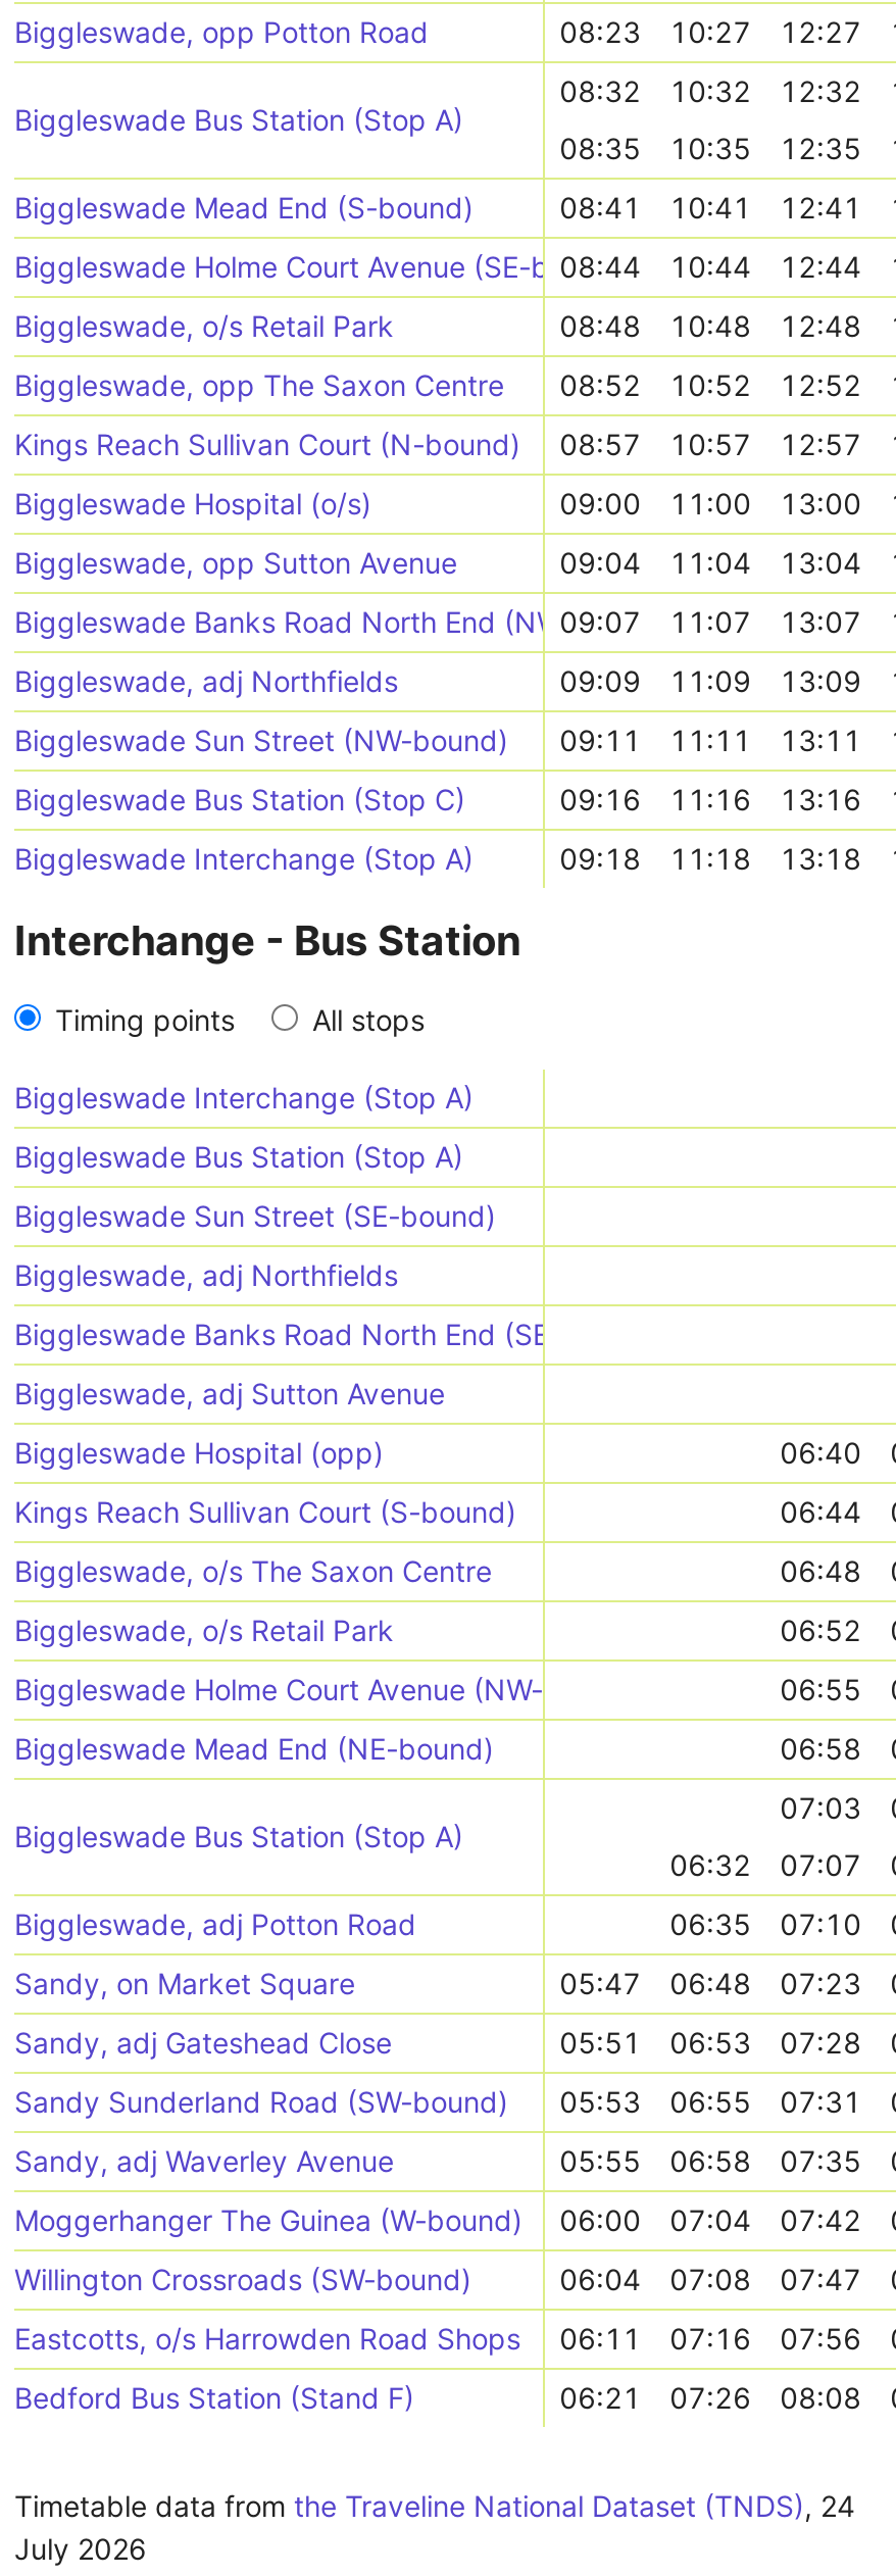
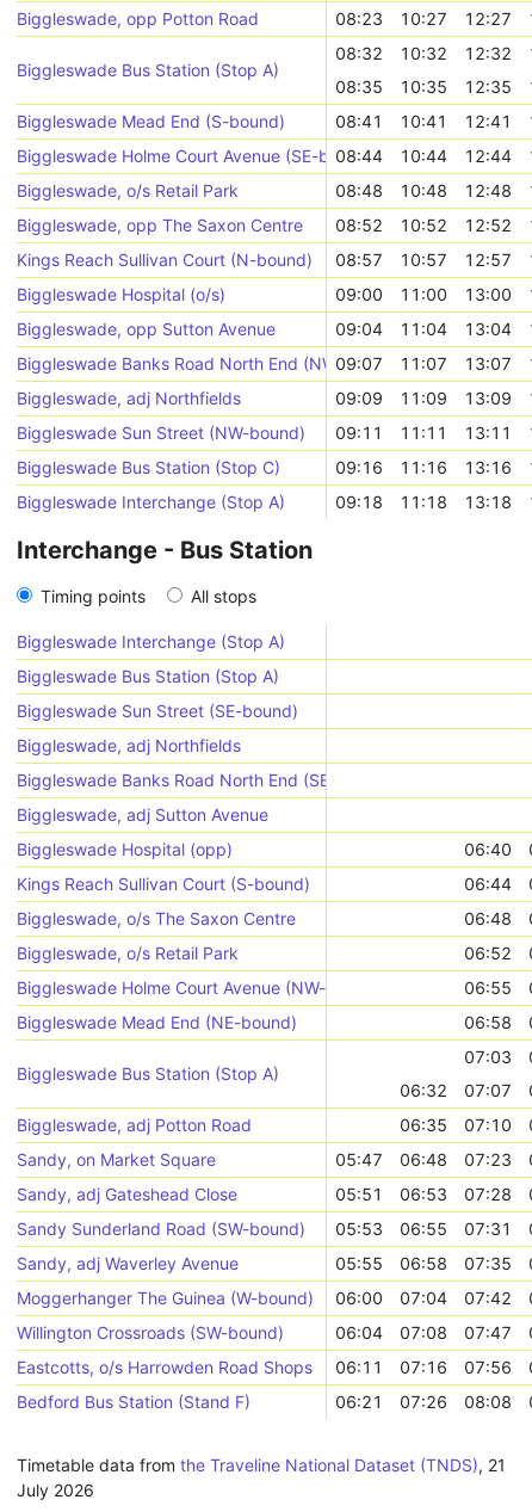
- Timetable data from the Traveline National Dataset (TNDS), 24
+ Timetable data from the Traveline National Dataset (TNDS), 21
